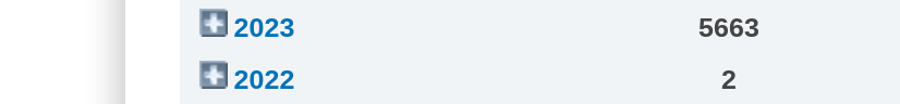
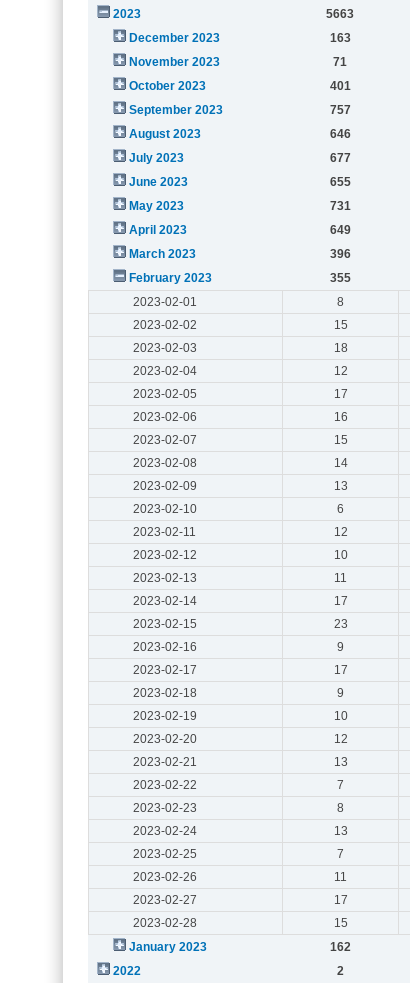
+ December 2023
+ 163
+ November 2023
+ 71
+ October 2023
+ 401
+ September 2023
+ 757
+ August 2023
+ 646
+ July 2023
+ 677
+ June 2023
+ 655
+ May 2023
+ 731
+ April 2023
+ 649
+ March 2023
+ 396
+ February 2023
+ 355
+ 2023-02-01
+ 8
+ 2023-02-02
+ 15
+ 2023-02-03
+ 18
+ 2023-02-04
+ 12
+ 2023-02-05
+ 17
+ 2023-02-06
+ 16
+ 2023-02-07
+ 15
+ 2023-02-08
+ 14
+ 2023-02-09
+ 13
+ 2023-02-10
+ 6
+ 2023-02-11
+ 12
+ 2023-02-12
+ 10
+ 2023-02-13
+ 11
+ 2023-02-14
+ 17
+ 2023-02-15
+ 23
+ 2023-02-16
+ 9
+ 2023-02-17
+ 17
+ 2023-02-18
+ 9
+ 2023-02-19
+ 10
+ 2023-02-20
+ 12
+ 2023-02-21
+ 13
+ 2023-02-22
+ 7
+ 2023-02-23
+ 8
+ 2023-02-24
+ 13
+ 2023-02-25
+ 7
+ 2023-02-26
+ 11
+ 2023-02-27
+ 17
+ 2023-02-28
+ 15
+ January 2023
+ 162
